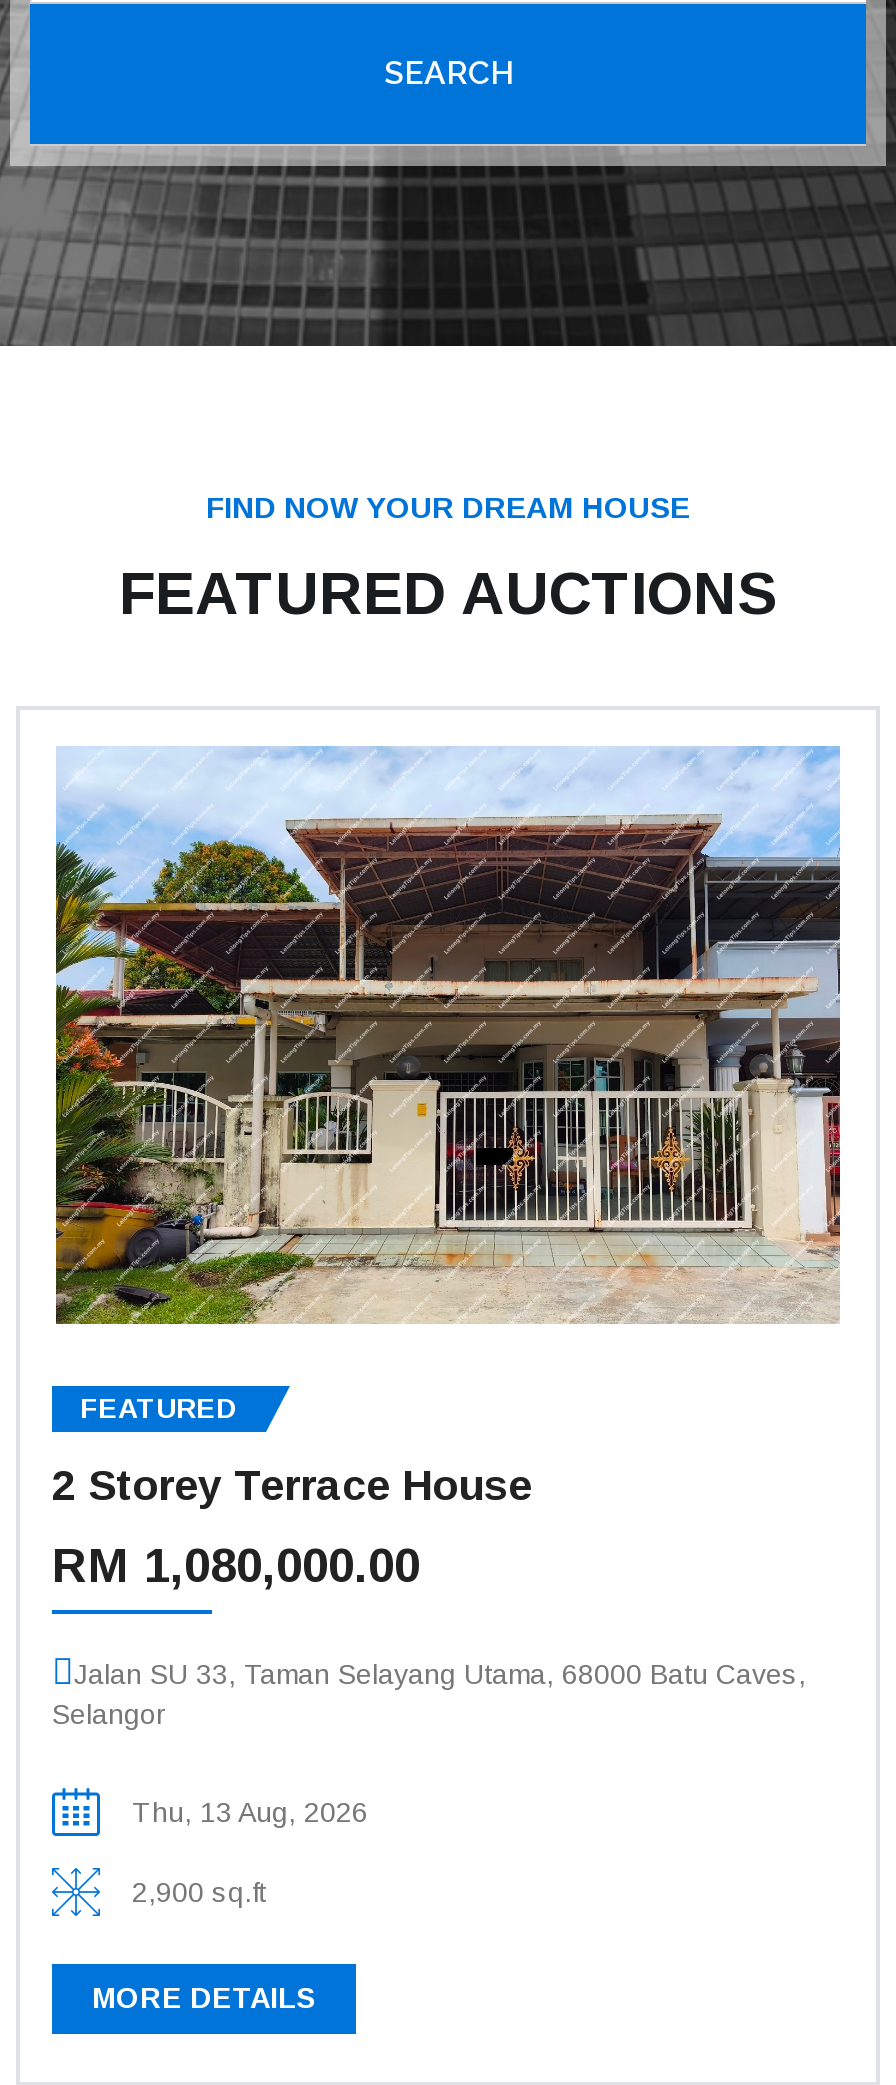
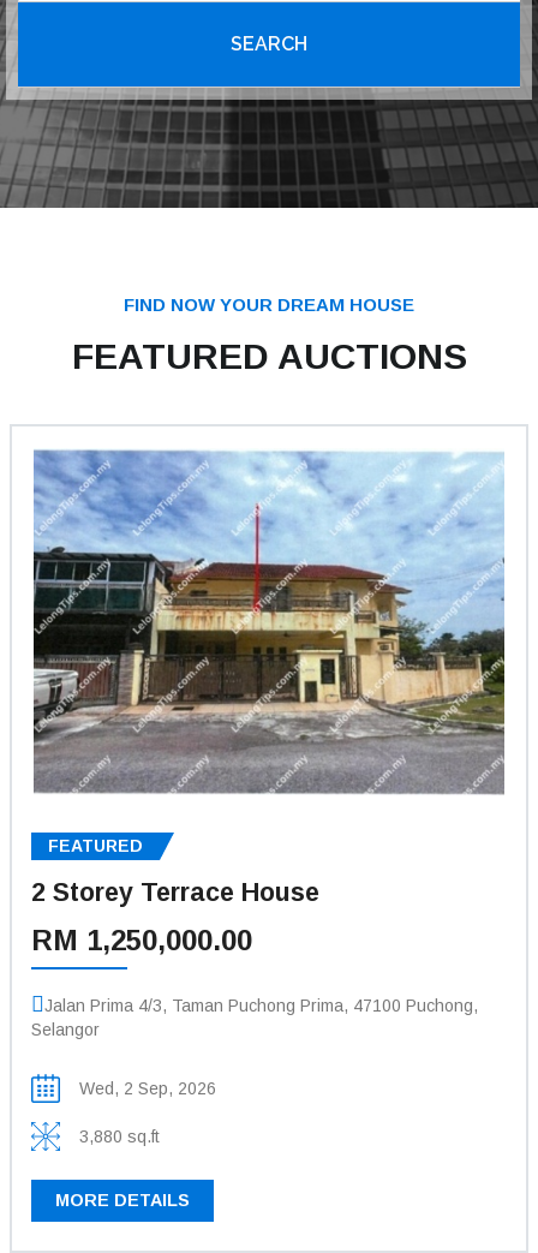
- [image]
+ [image]

- RM 1,080,000.00
+ RM 1,250,000.00

- Jalan SU 33, Taman Selayang Utama, 68000 Batu Caves,
+ Jalan Prima 4/3, Taman Puchong Prima, 47100 Puchong,

- Thu, 13 Aug, 2026
+ Wed, 2 Sep, 2026

- 2,900 sq.ft
+ 3,880 sq.ft
